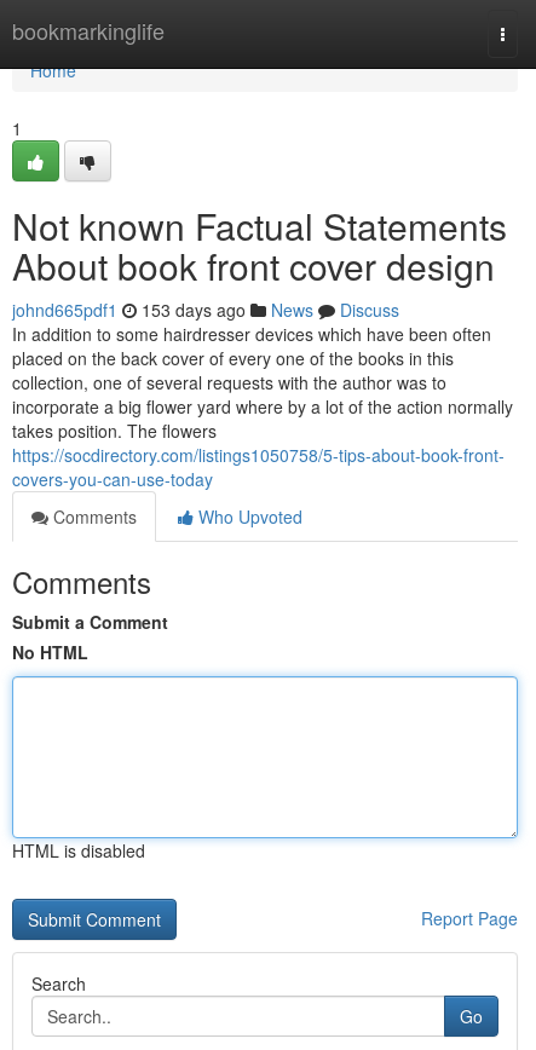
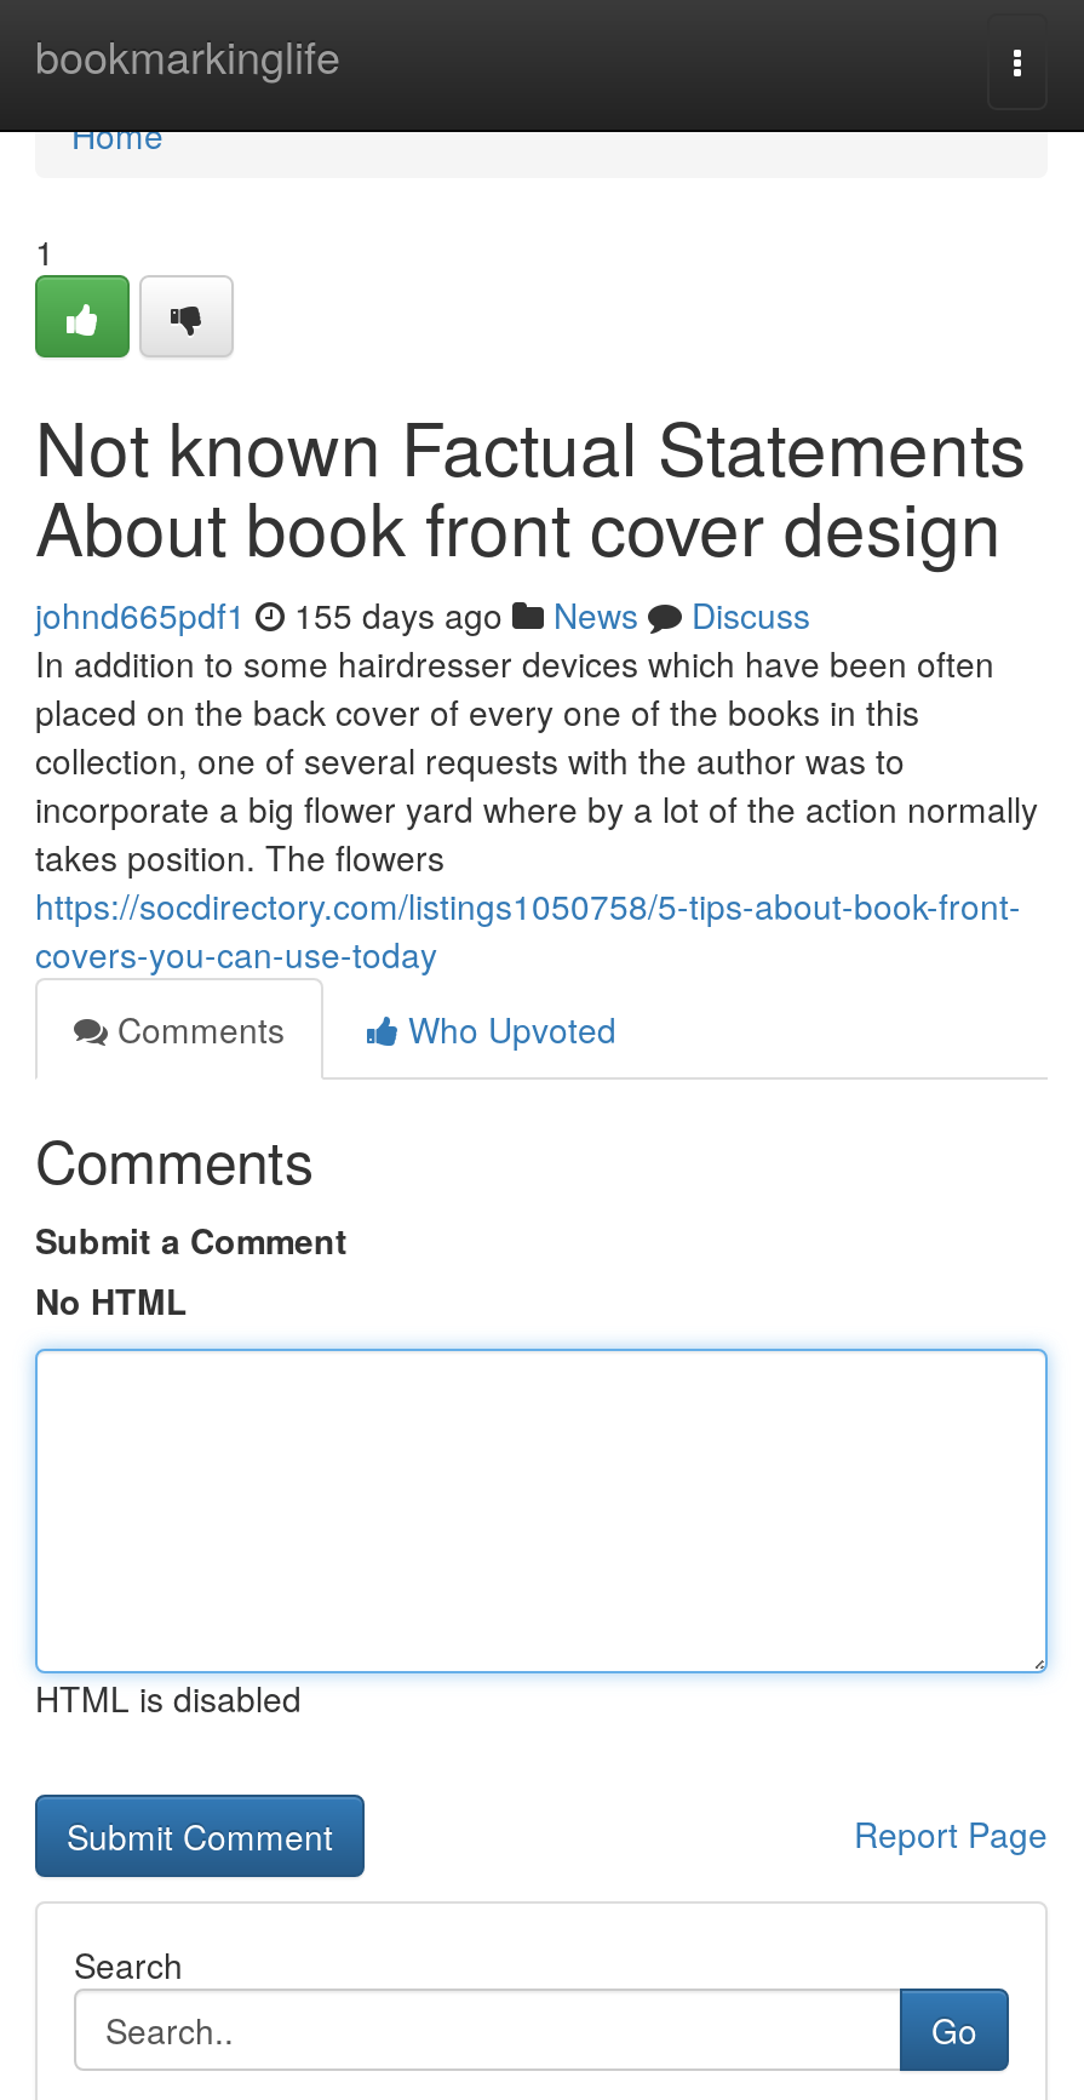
- johnd665pdf1 153 days ago News Discuss
+ johnd665pdf1 155 days ago News Discuss
